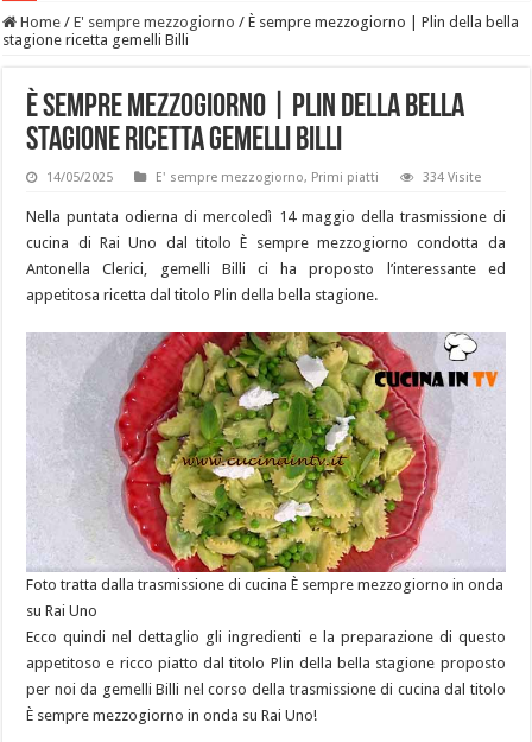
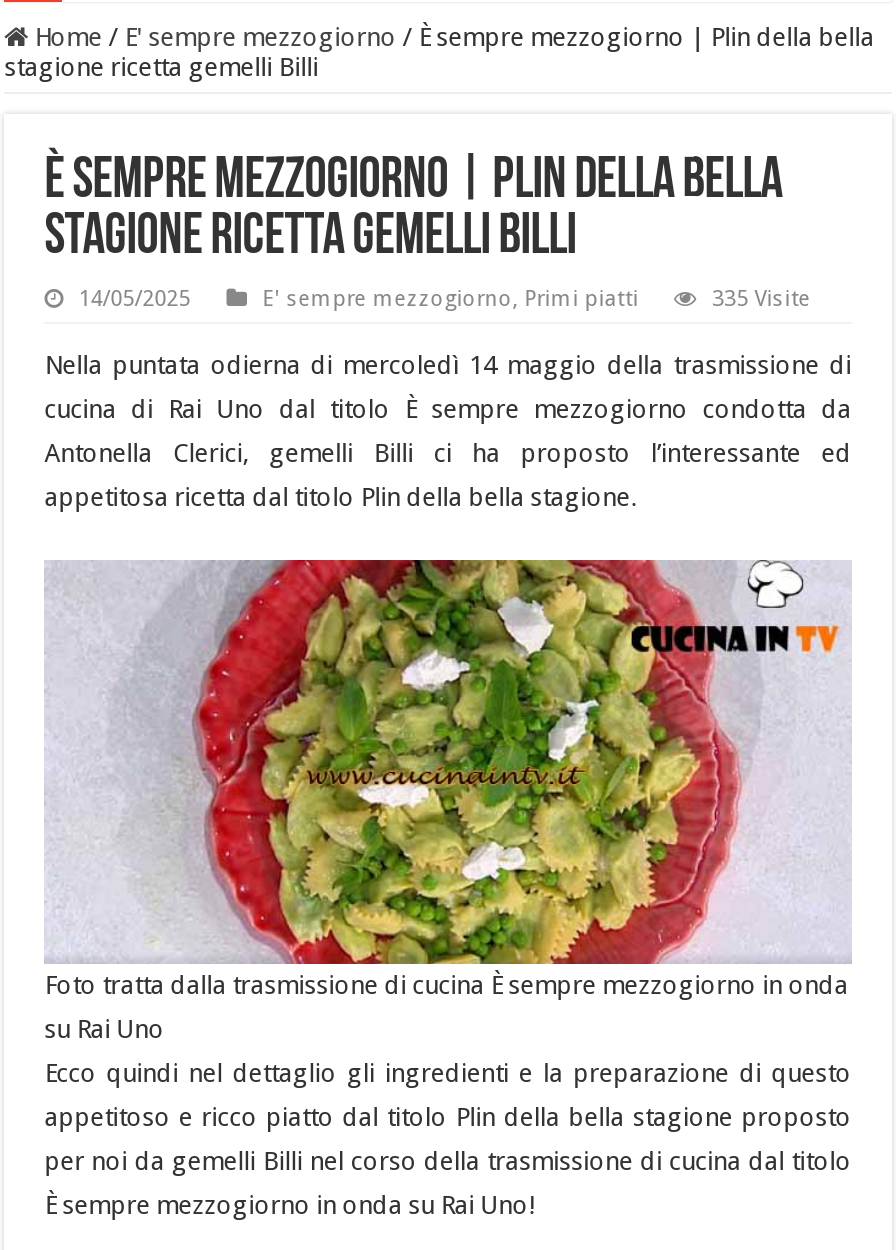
- 334 Visite
+ 335 Visite
